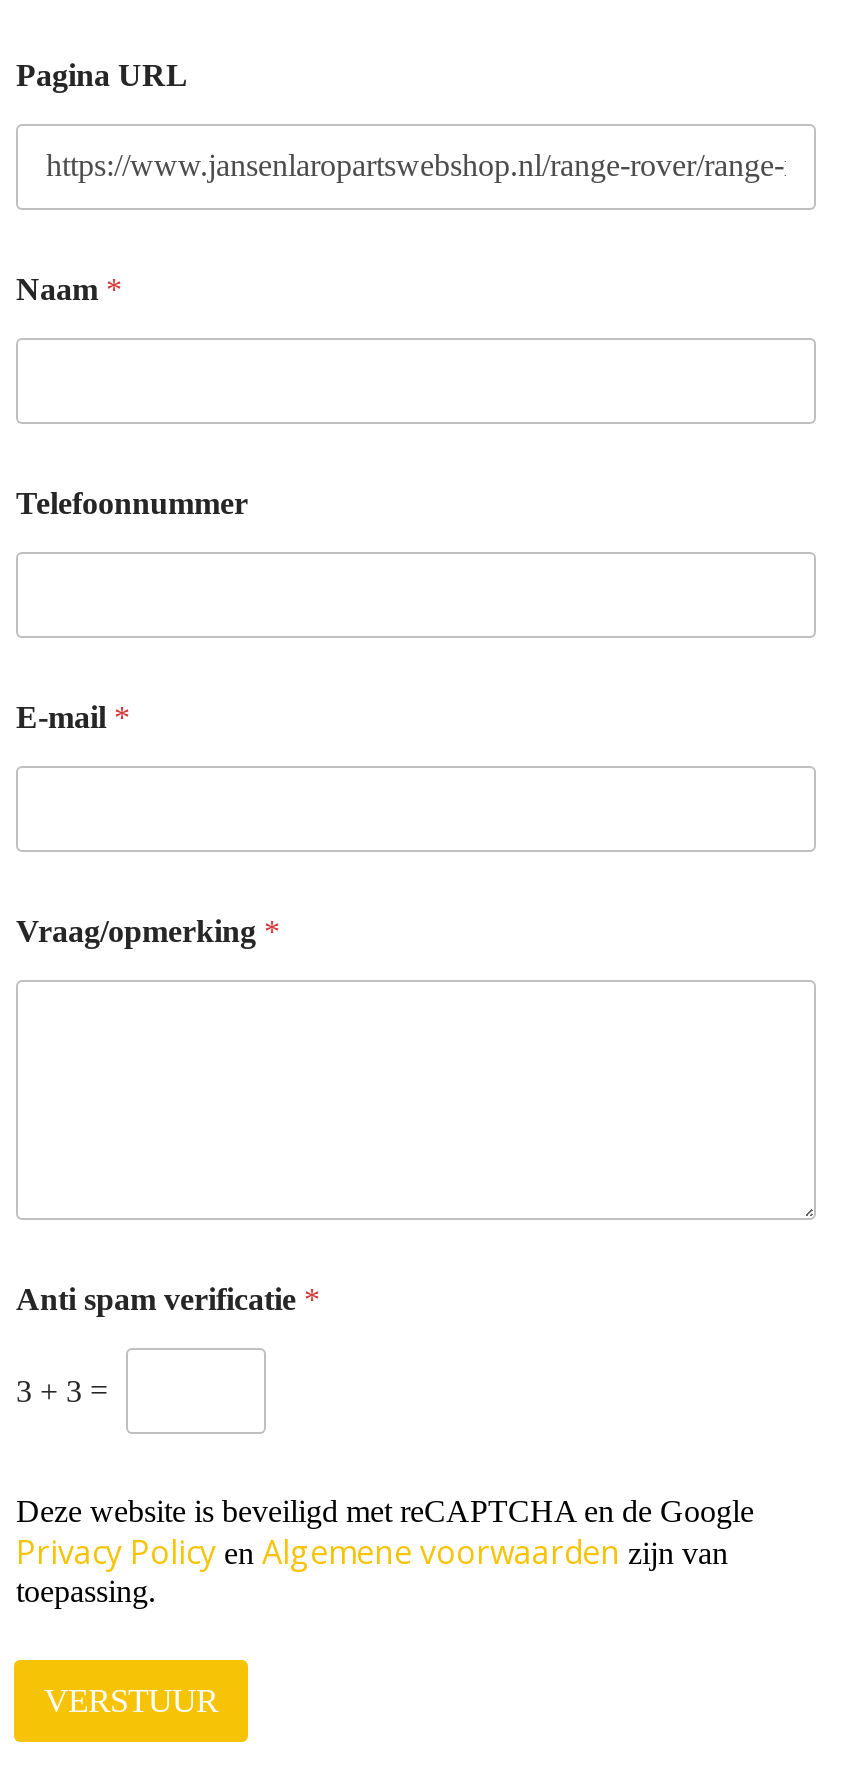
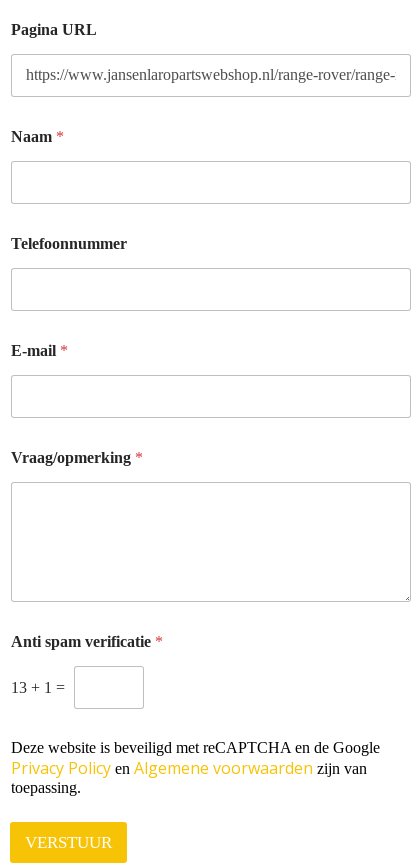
- 3 + 3 =
+ 13 + 1 =
